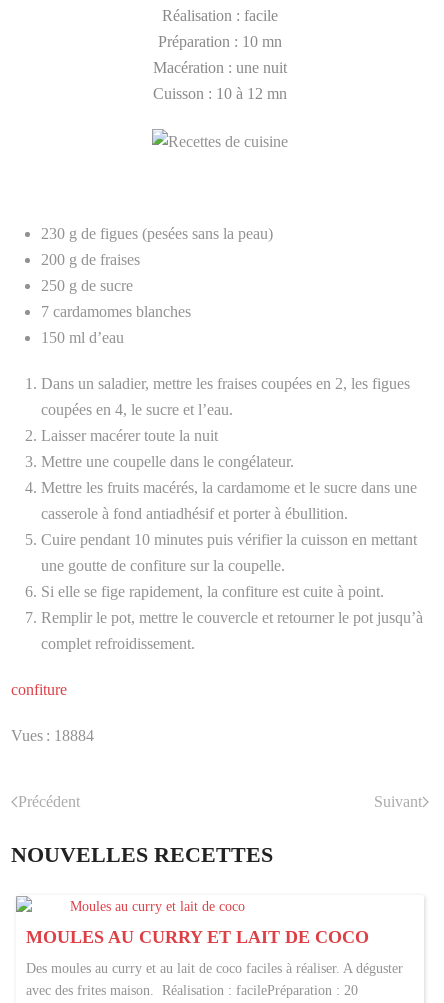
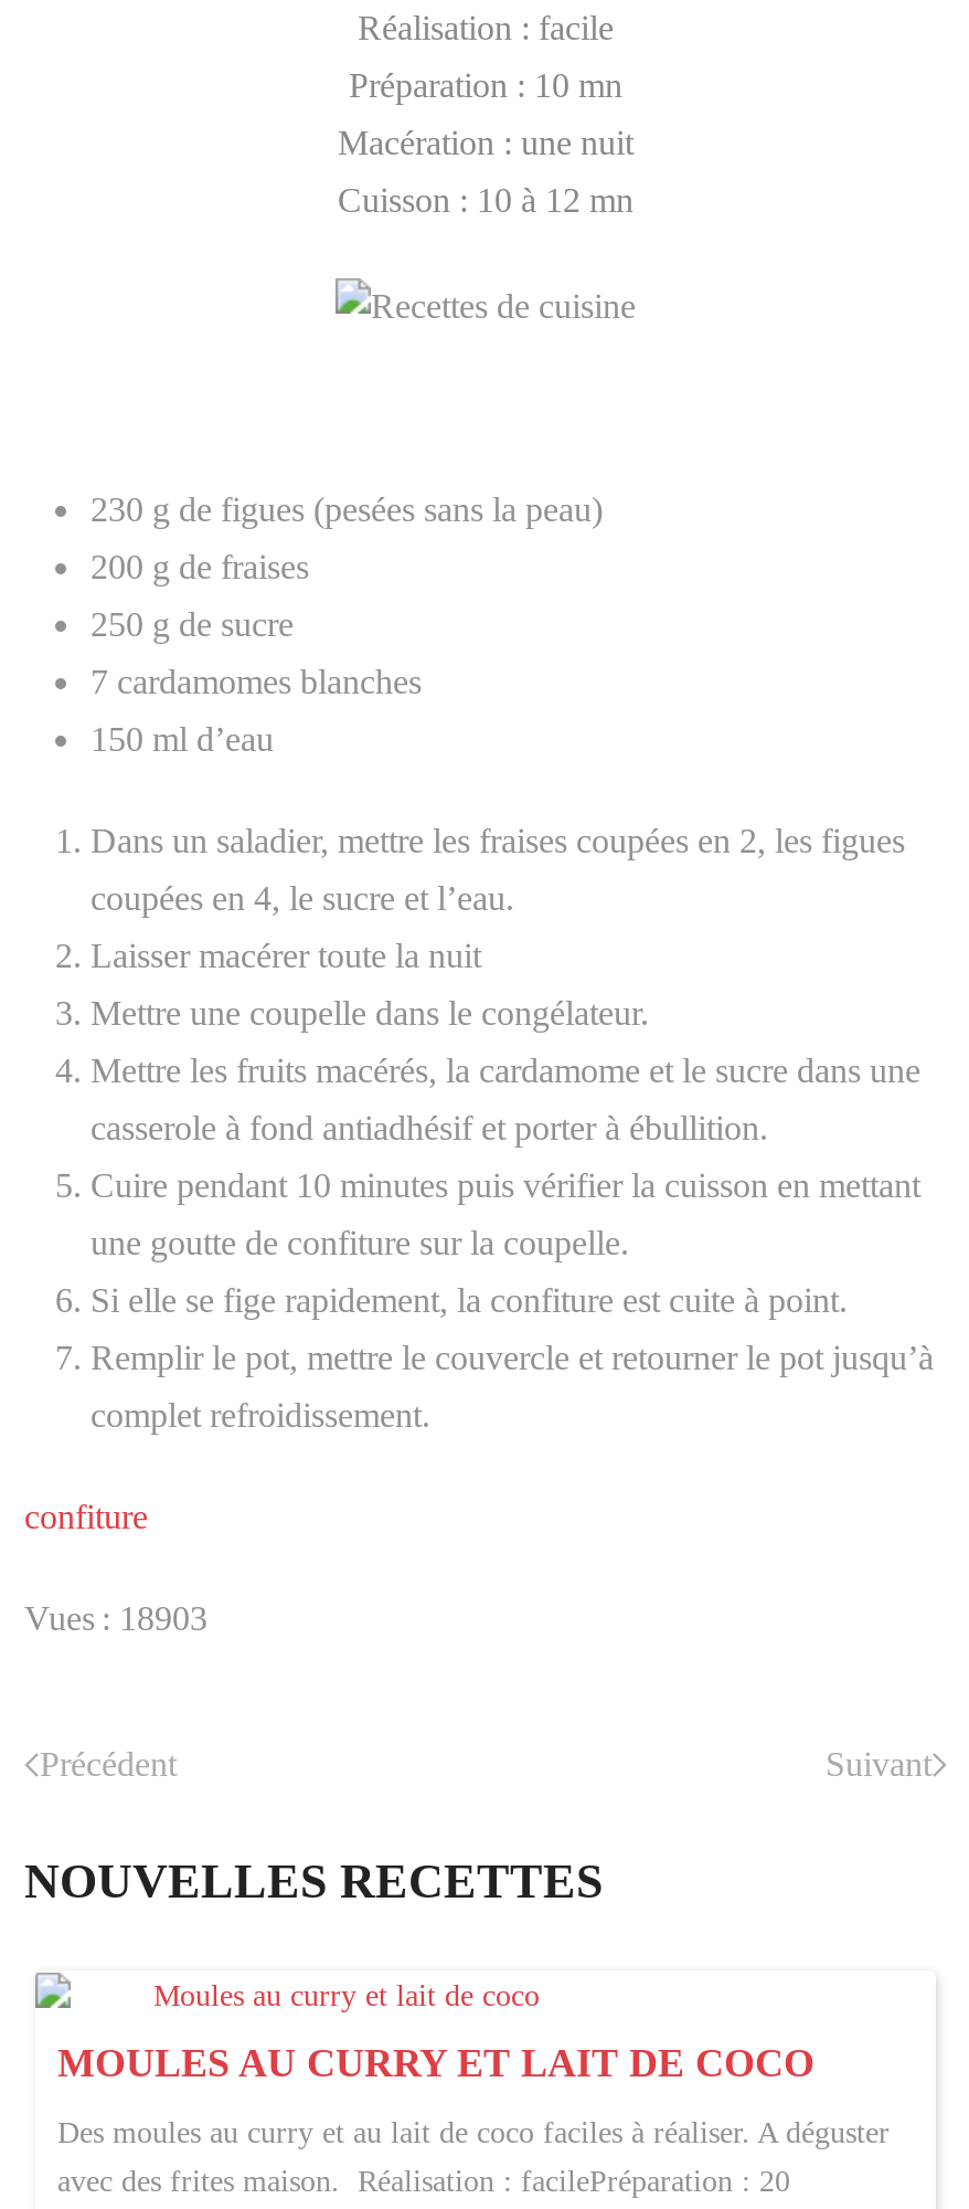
- Vues : 18884
+ Vues : 18903
